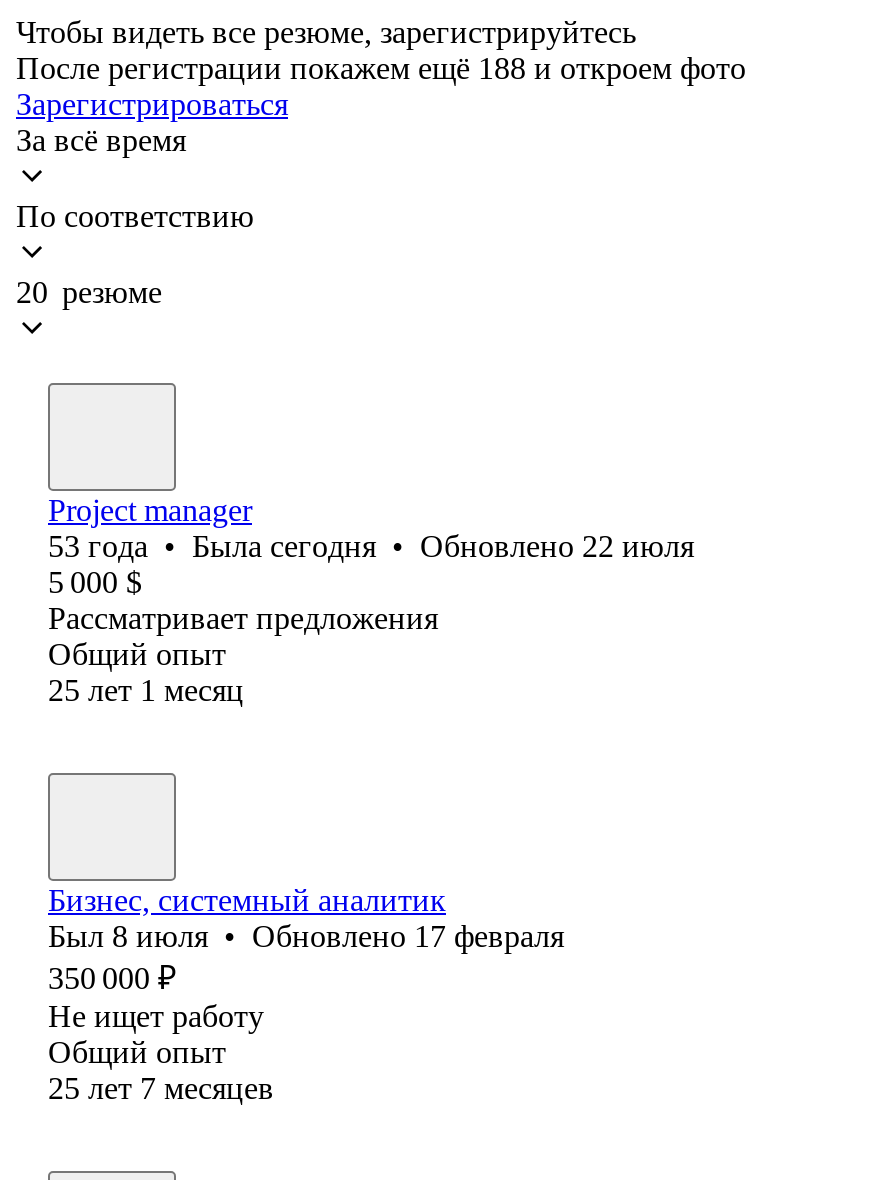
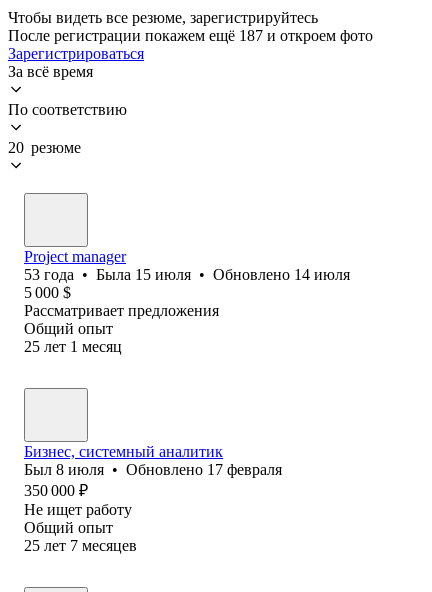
- После регистрации покажем ещё 188 и откроем фото
+ После регистрации покажем ещё 187 и откроем фото

- 53 года • Была сегодня • Обновлено 22 июля
+ 53 года • Была 15 июля • Обновлено 14 июля
